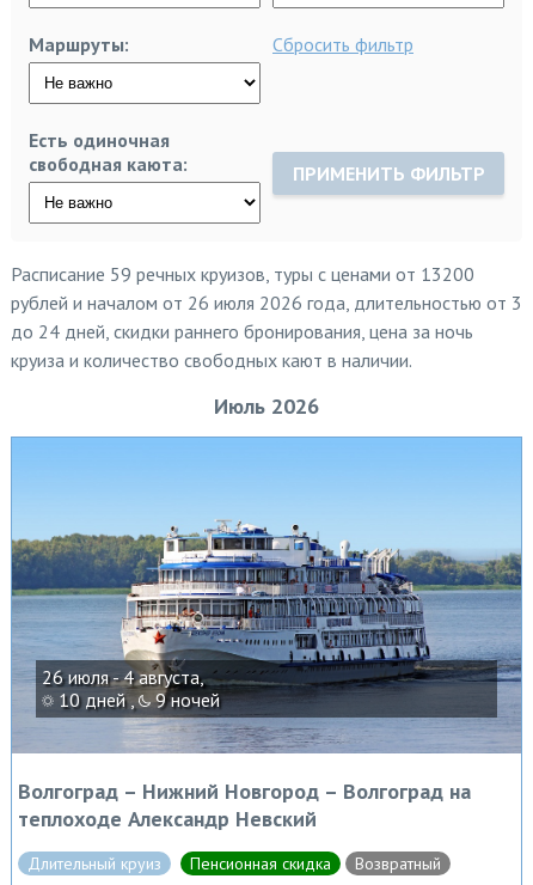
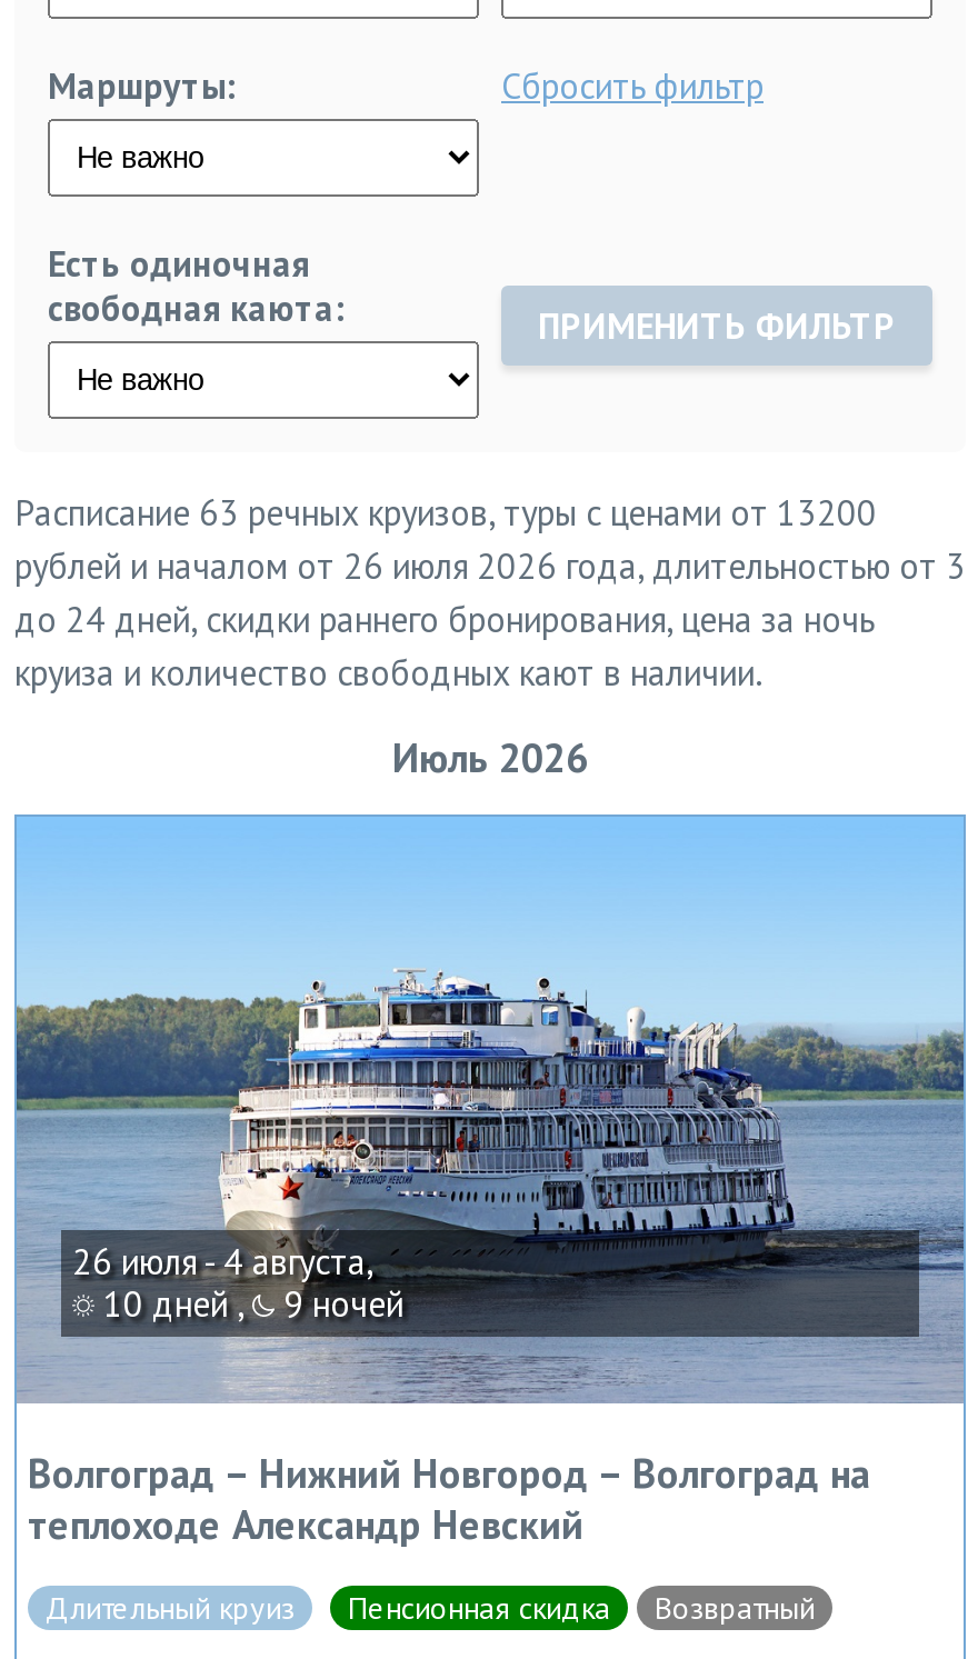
- Расписание 59 речных круизов, туры с ценами от 13200
+ Расписание 63 речных круизов, туры с ценами от 13200
